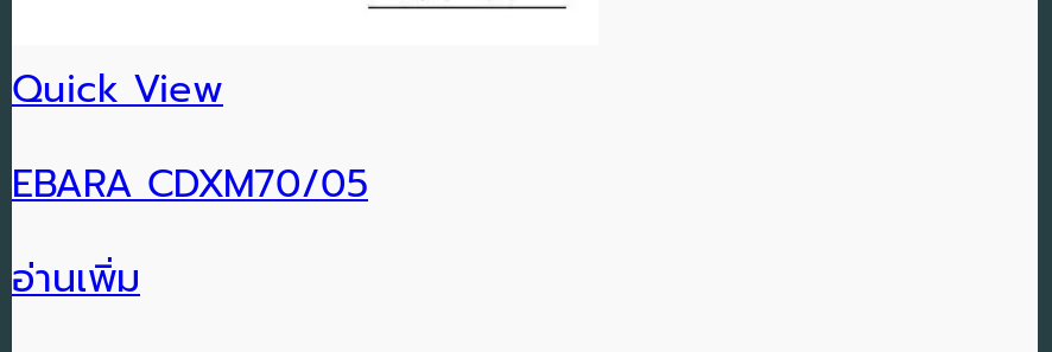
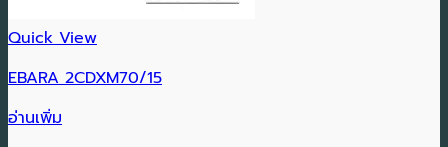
- EBARA CDXM70/05
+ EBARA 2CDXM70/15
